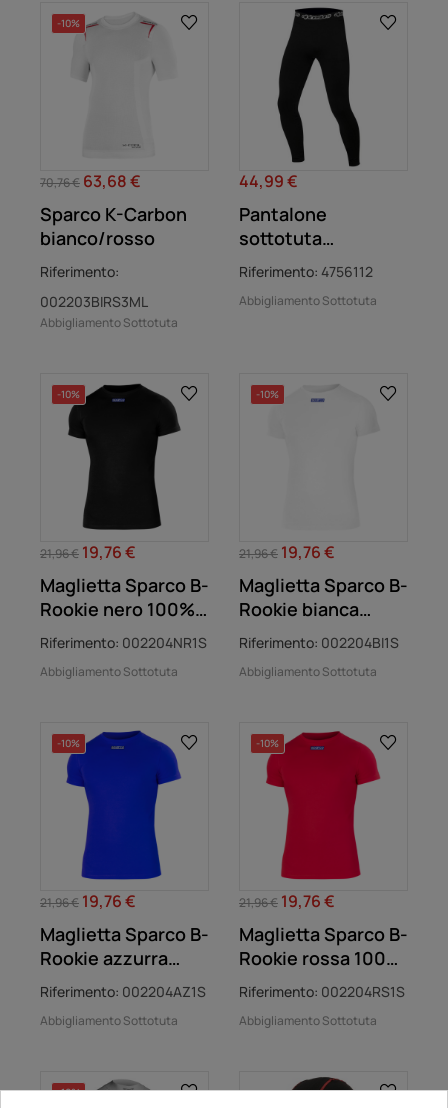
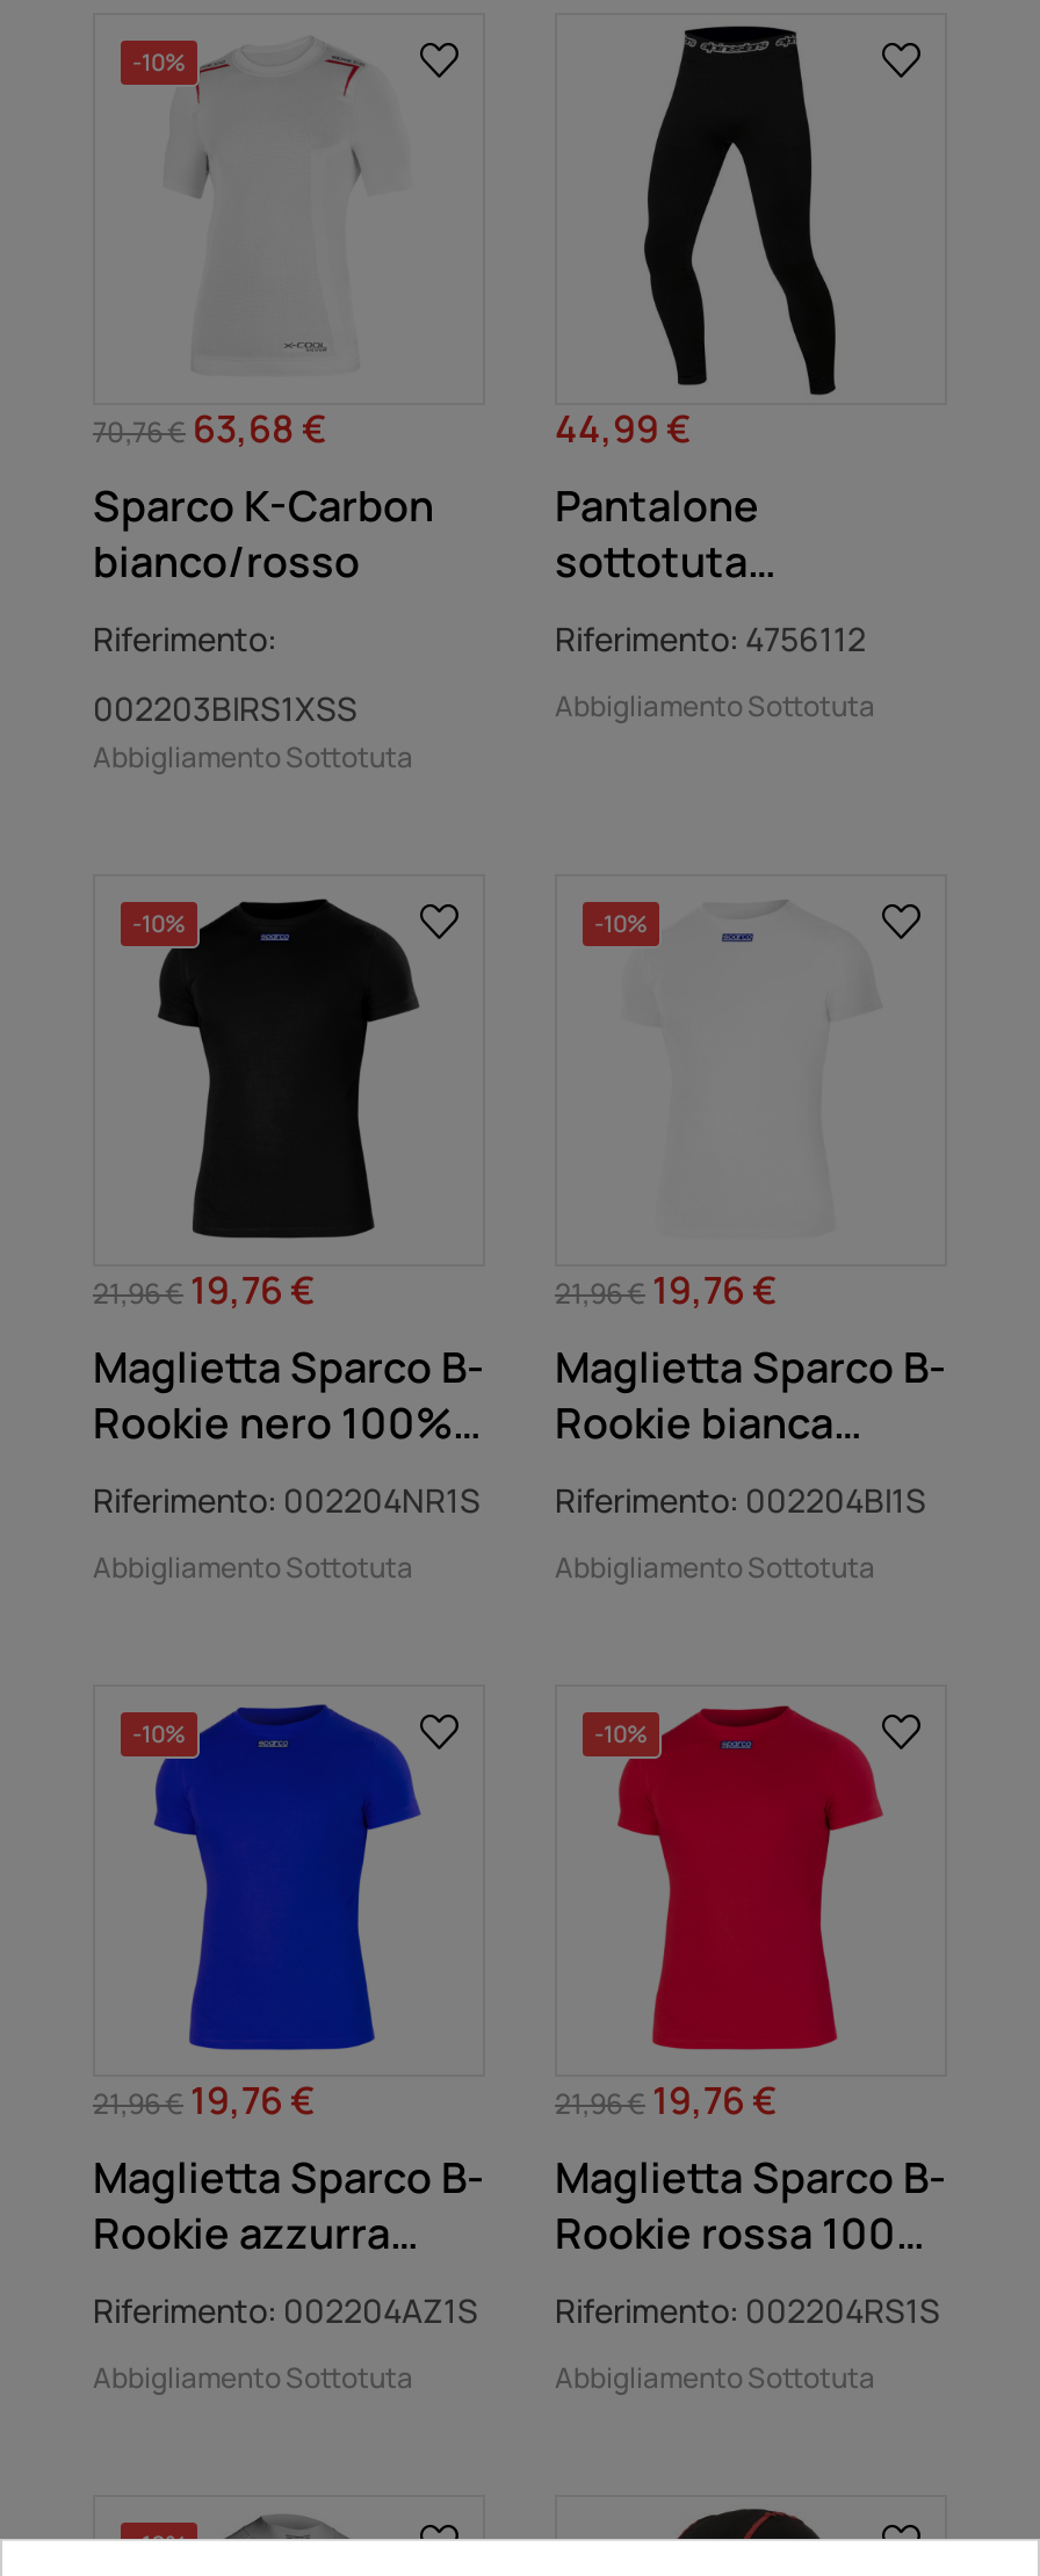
- 002203BIRS3ML
+ 002203BIRS1XSS
